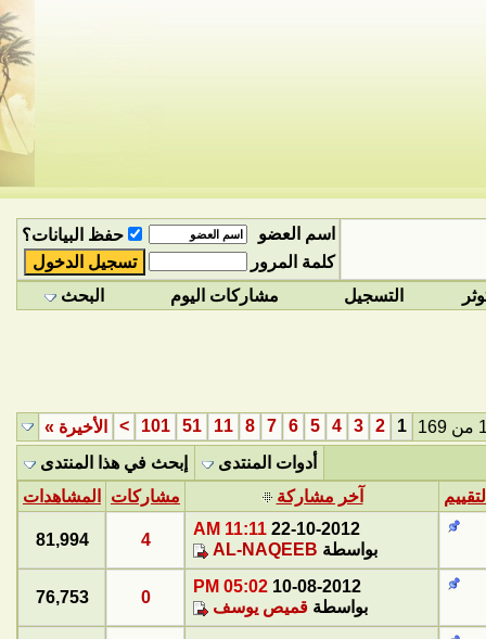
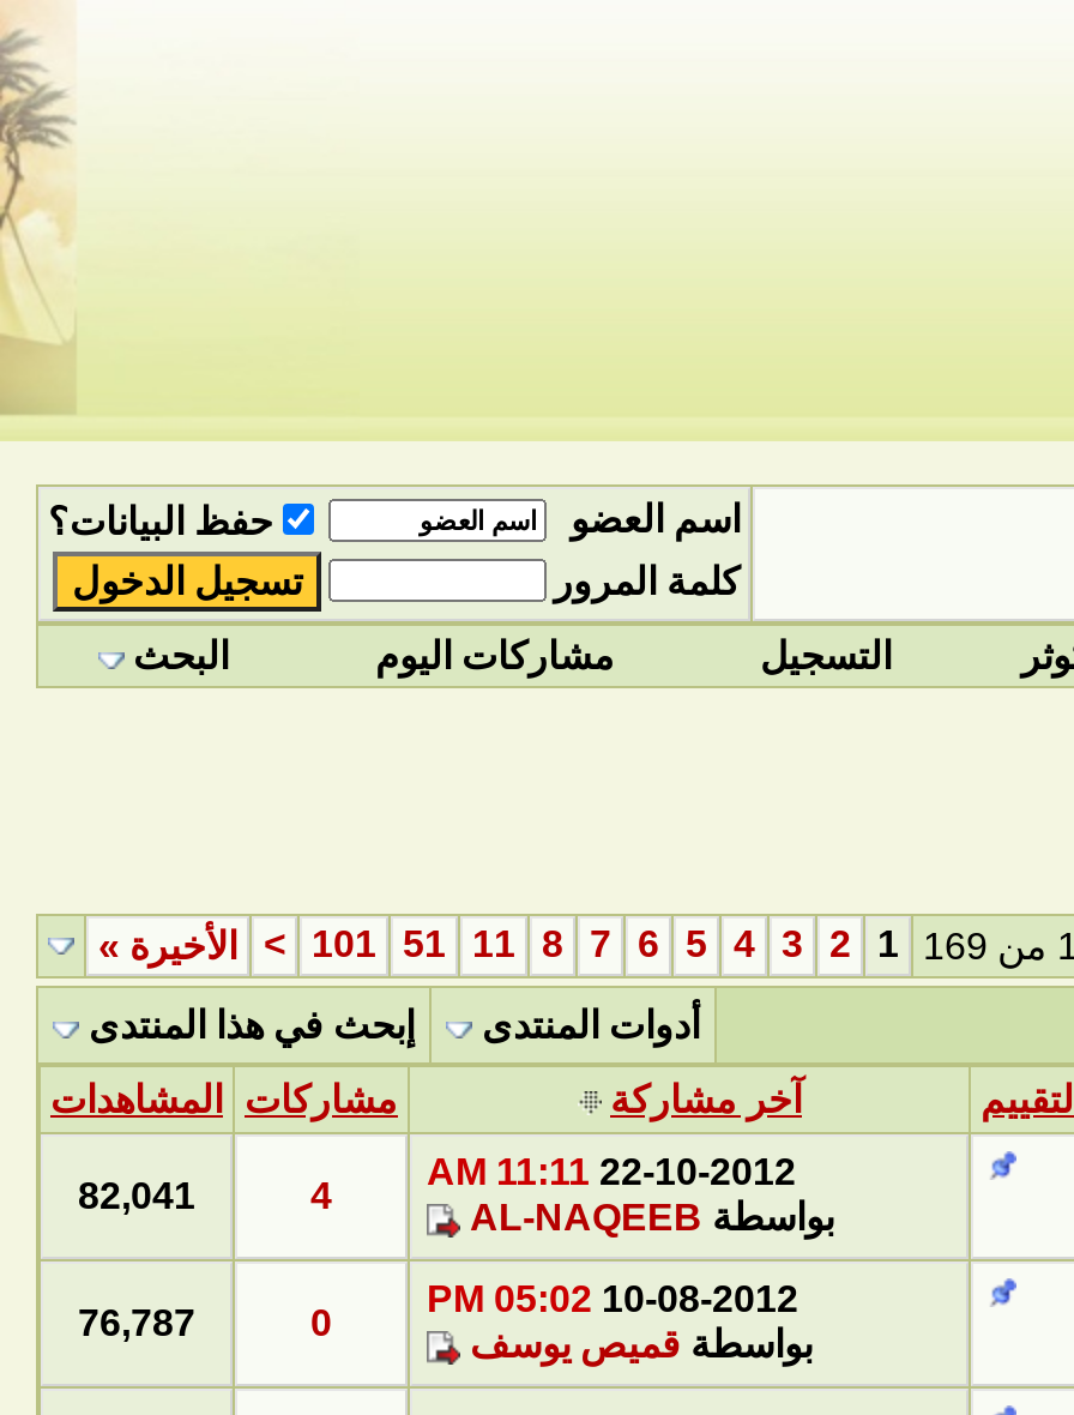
- 81,994
+ 82,041

- 76,753
+ 76,787
